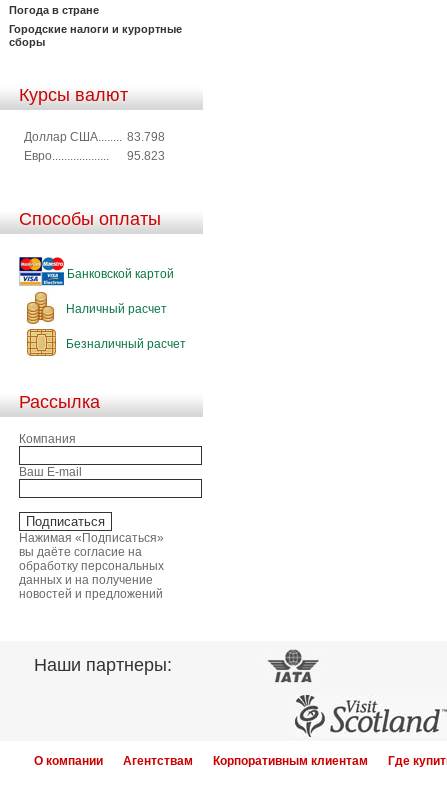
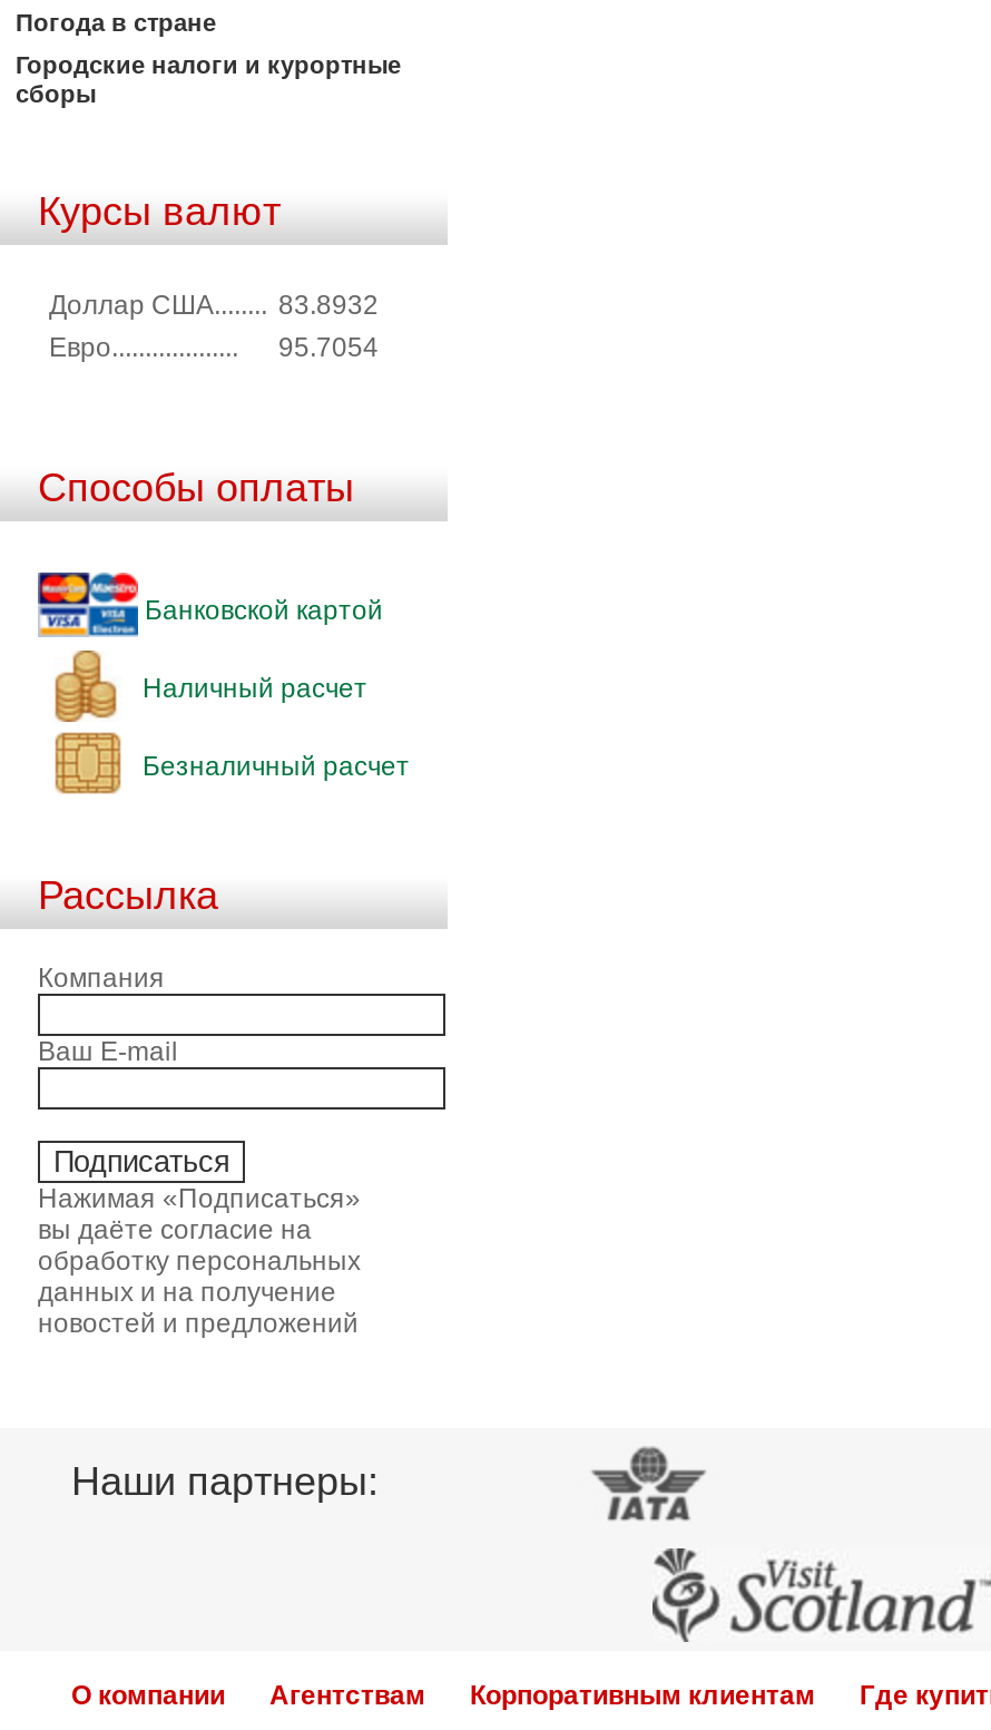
- Доллар США........ 83.798
+ Доллар США........ 83.8932

- Евро................... 95.823
+ Евро................... 95.7054
